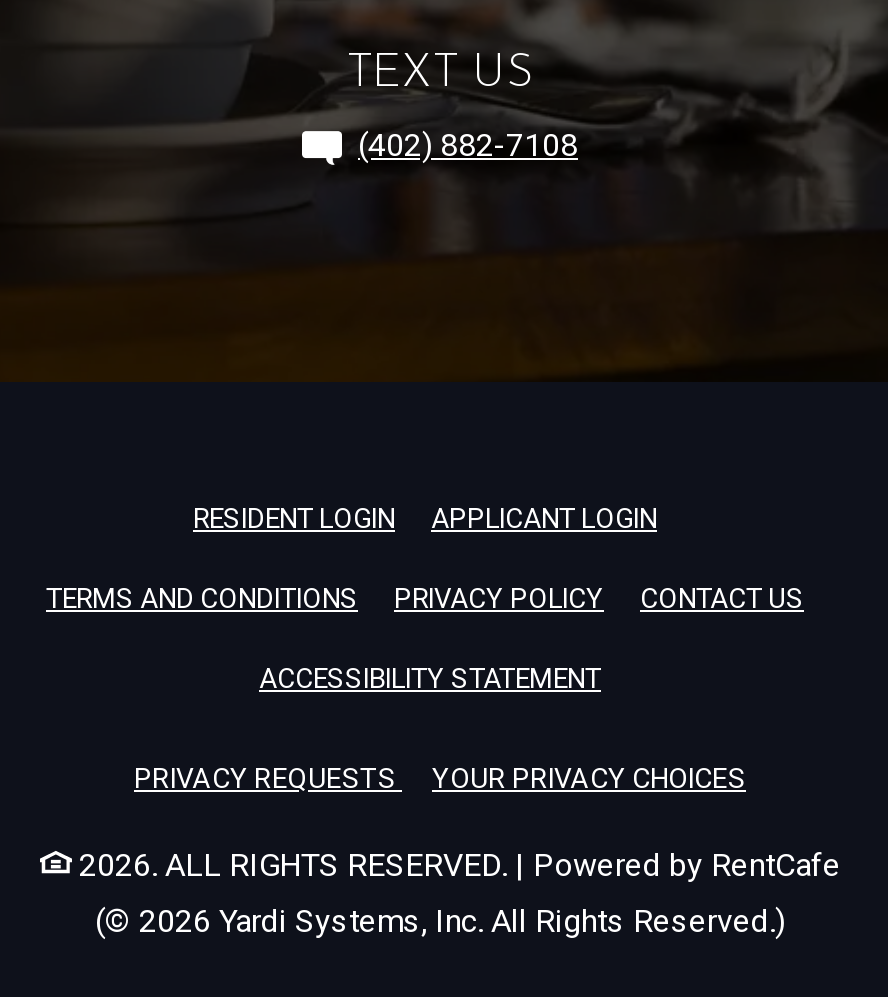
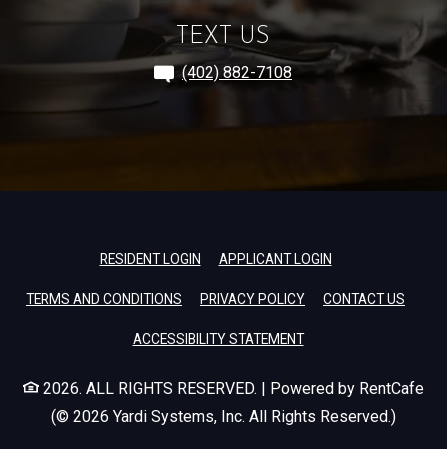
- PRIVACY REQUESTS
- YOUR PRIVACY CHOICES
